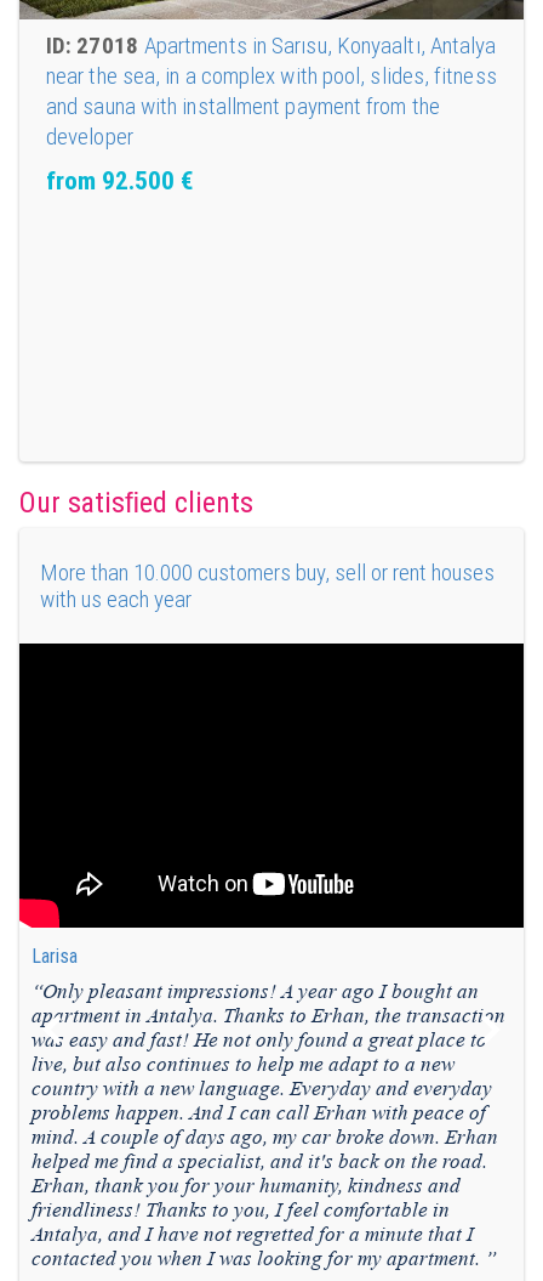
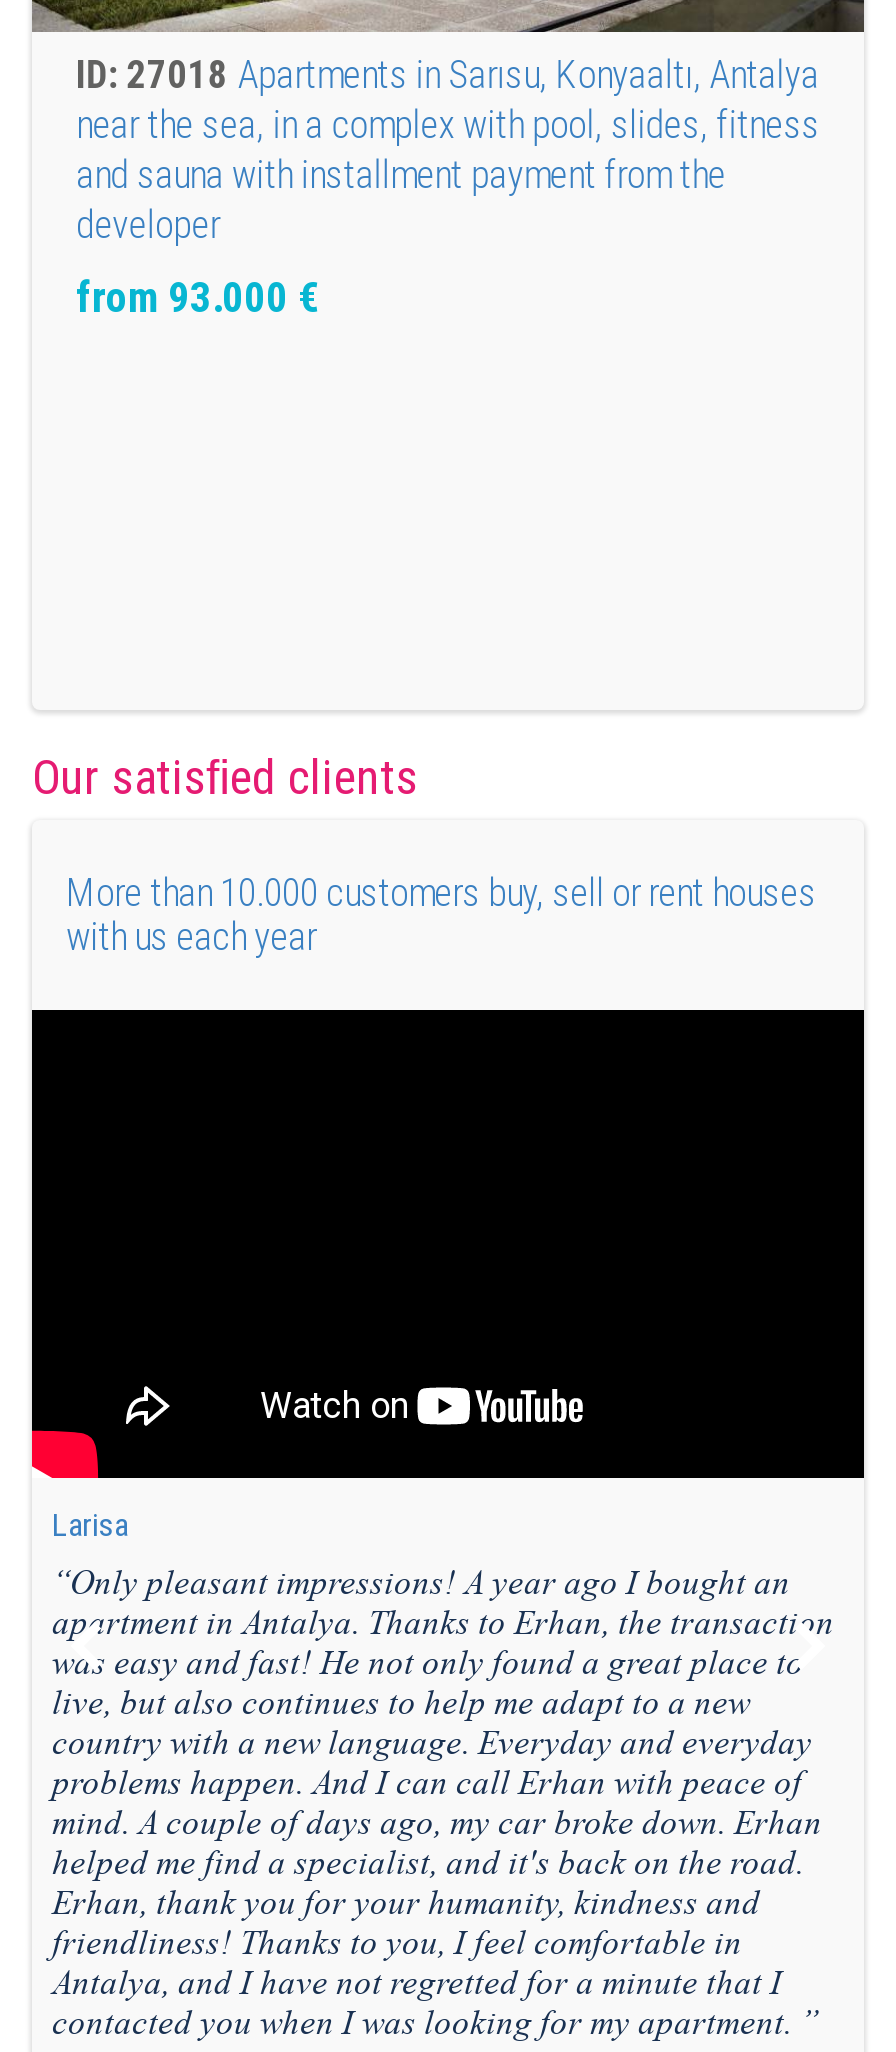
- from 92.500 €
+ from 93.000 €
